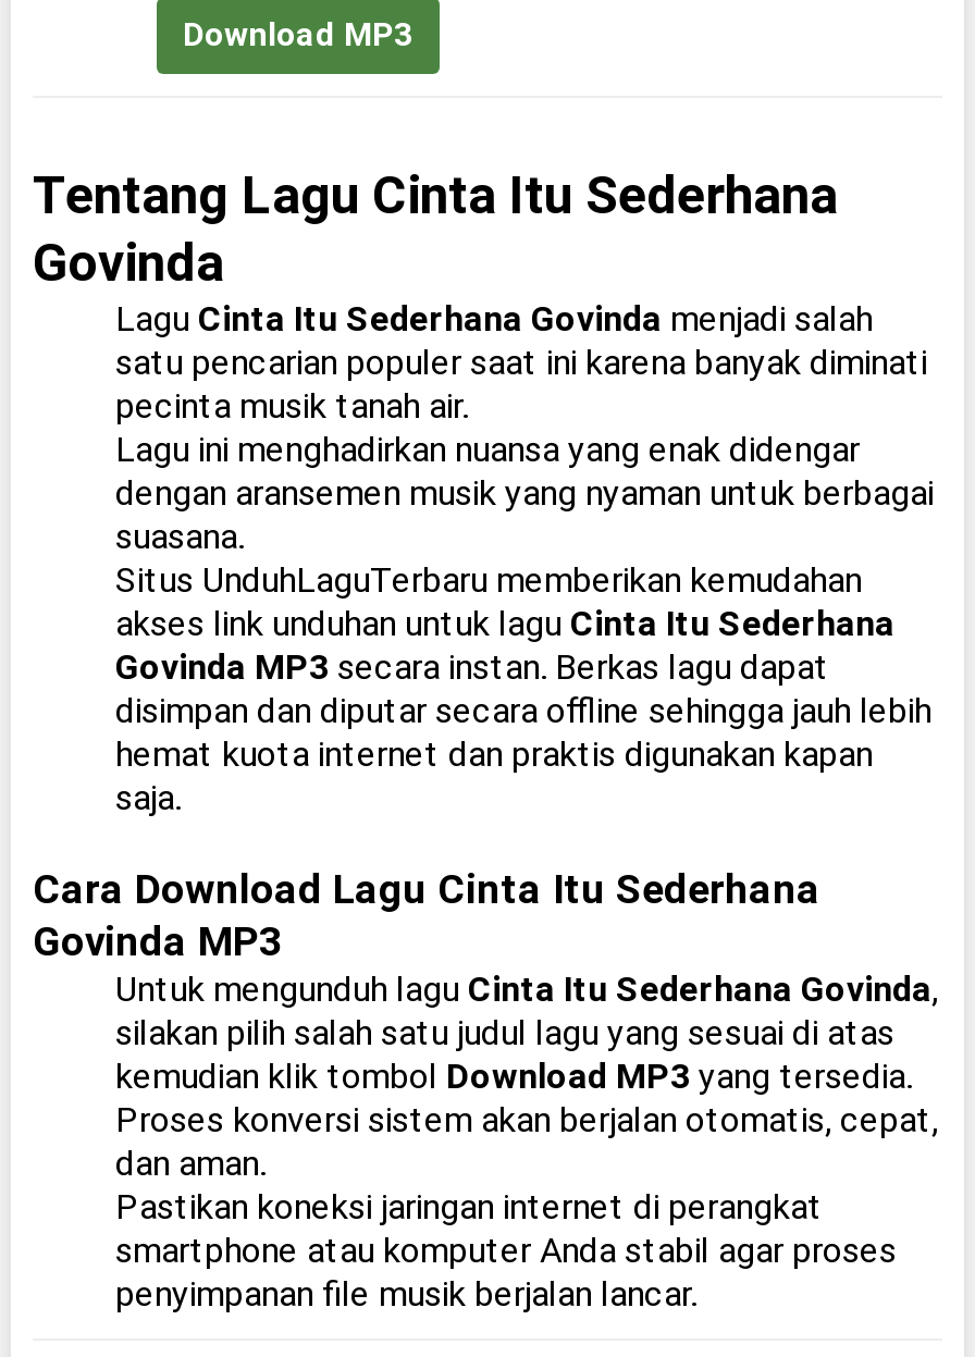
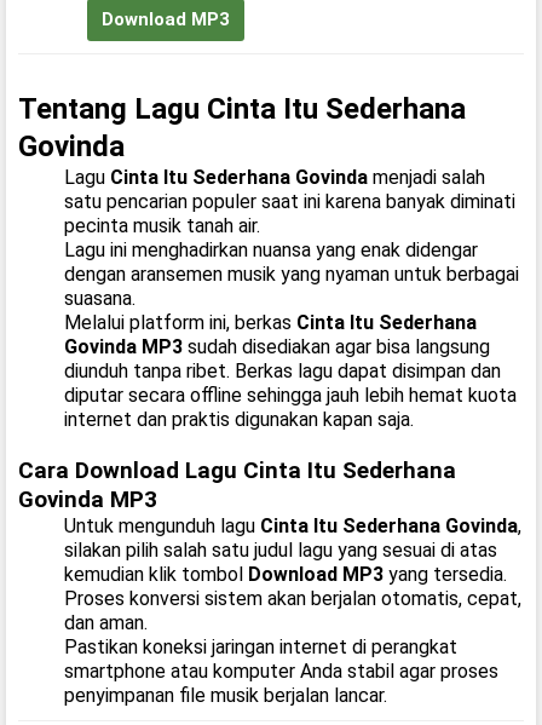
- Situs UnduhLaguTerbaru memberikan kemudahan
- akses link unduhan untuk lagu Cinta Itu Sederhana
- Govinda MP3 secara instan. Berkas lagu dapat
- disimpan dan diputar secara offline sehingga jauh lebih
- hemat kuota internet dan praktis digunakan kapan
- saja.
+ Melalui platform ini, berkas Cinta Itu Sederhana
+ Govinda MP3 sudah disediakan agar bisa langsung
+ diunduh tanpa ribet. Berkas lagu dapat disimpan dan
+ diputar secara offline sehingga jauh lebih hemat kuota
+ internet dan praktis digunakan kapan saja.
